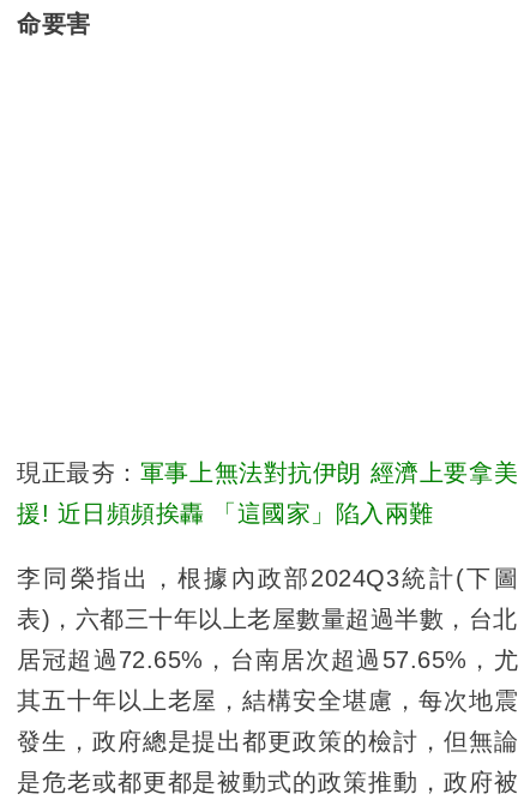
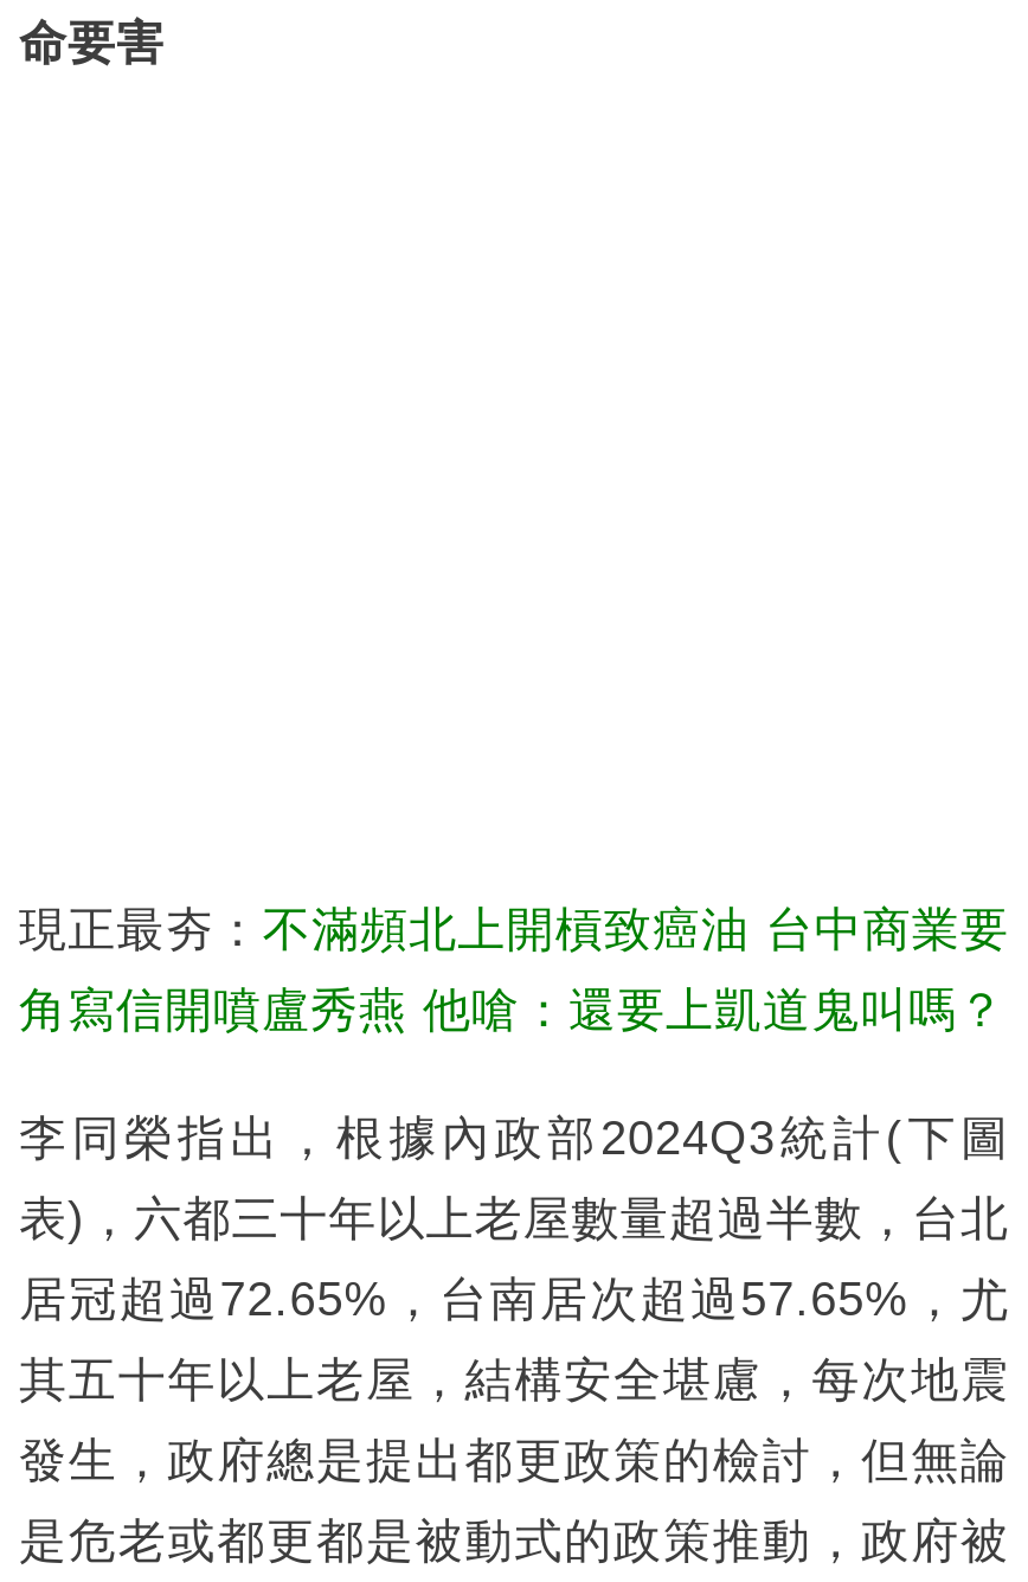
- 現正最夯：軍事上無法對抗伊朗 經濟上要拿美
+ 現正最夯：不滿頻北上開槓致癌油 台中商業要

- 援! 近日頻頻挨轟 「這國家」陷入兩難
+ 角寫信開噴盧秀燕 他嗆：還要上凱道鬼叫嗎？
